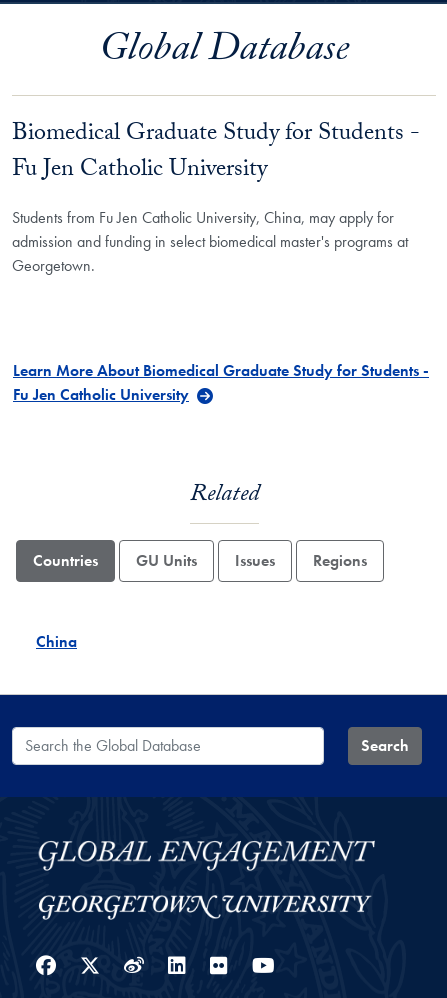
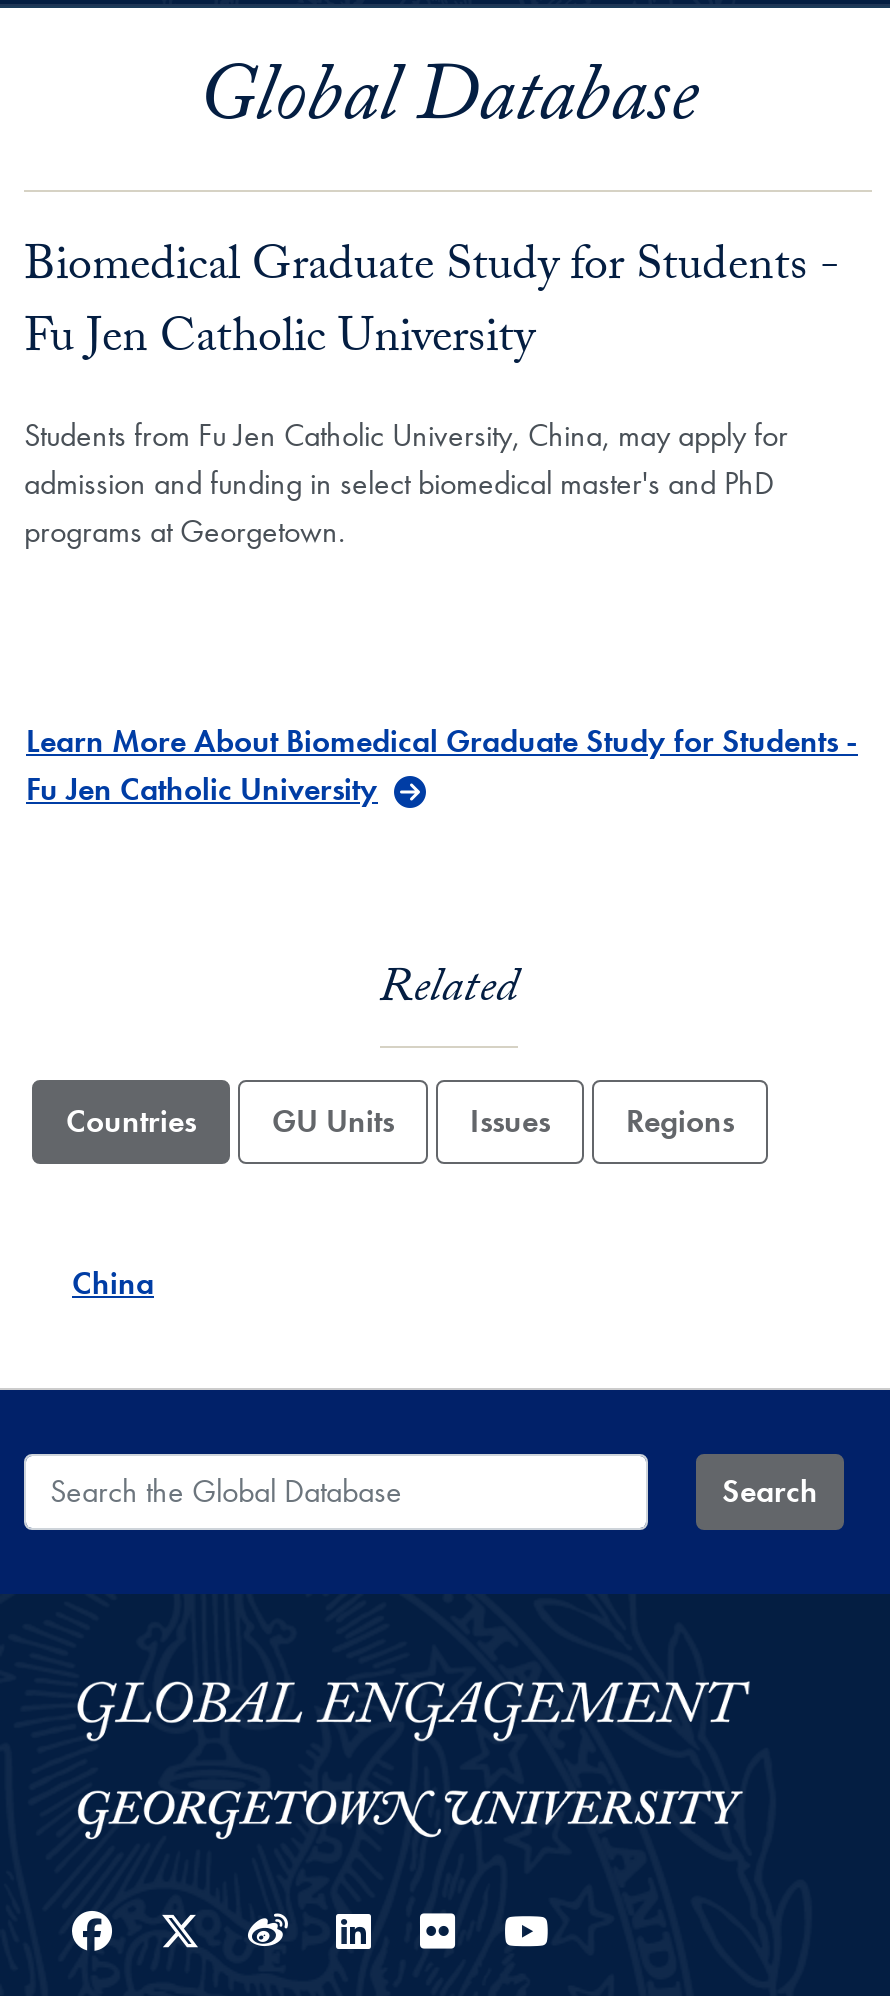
- admission and funding in select biomedical master's programs at
- Georgetown.
+ admission and funding in select biomedical master's and PhD
+ programs at Georgetown.
